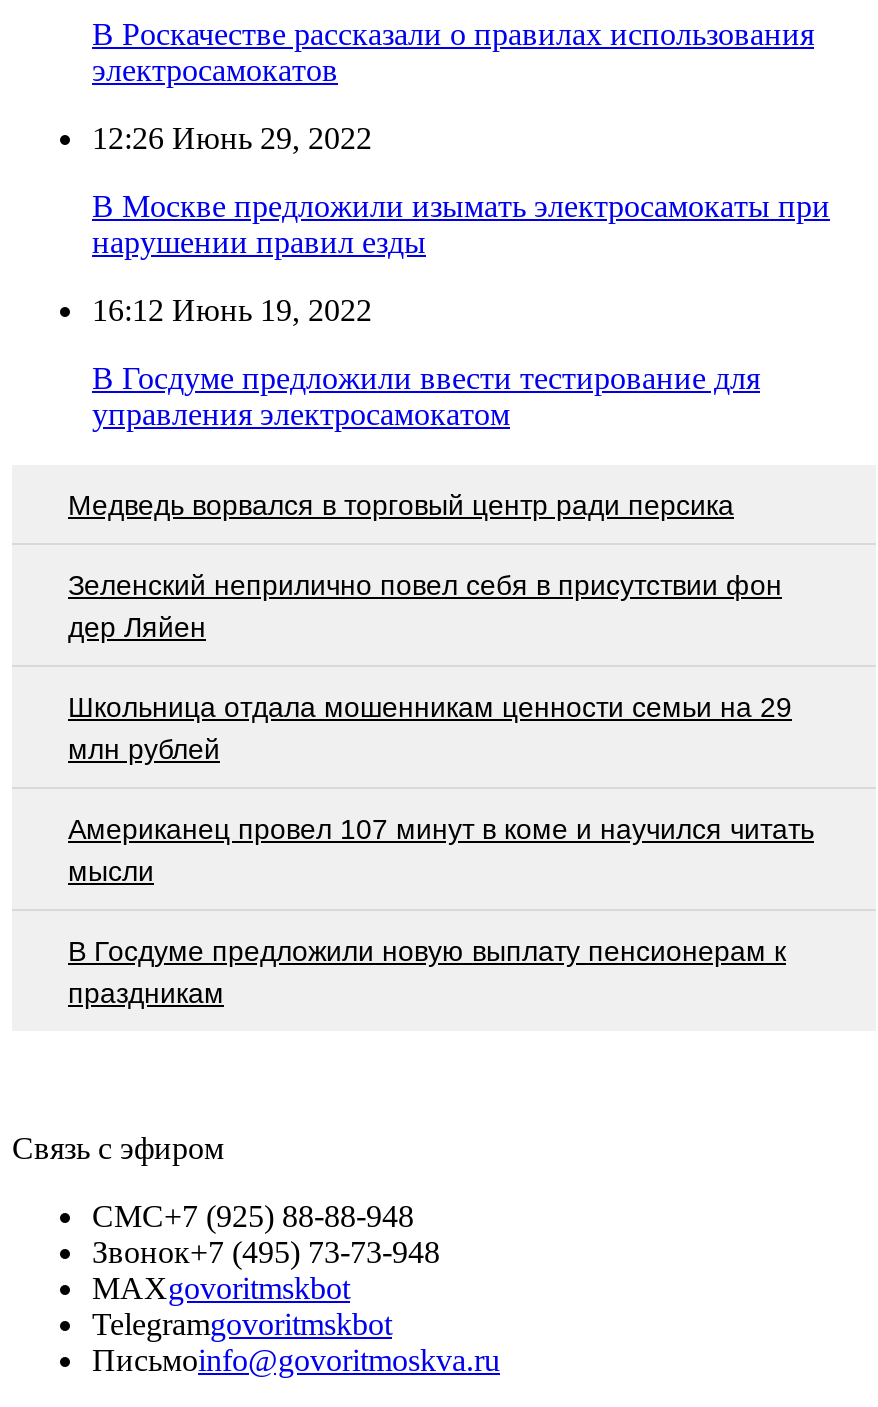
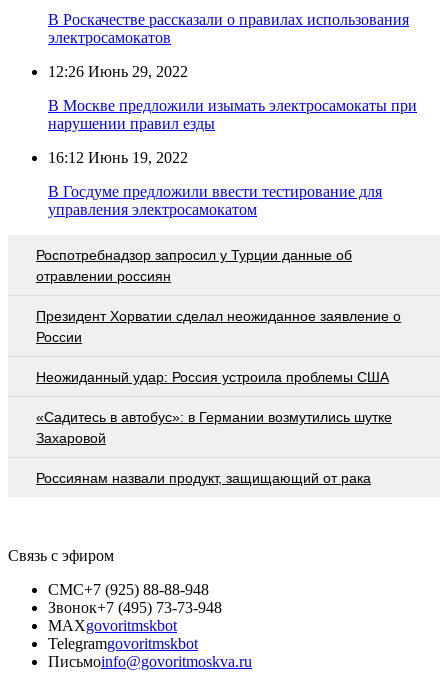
- Медведь ворвался в торговый центр ради персика
+ Роспотребнадзор запросил у Турции данные об
+ отравлении россиян

- Зеленский неприлично повел cебя в присутствии фон
- дер Ляйен
+ Президент Хорватии сделал неожиданное заявление о
+ России

- Школьница отдала мошенникам ценности семьи на 29
- млн рублей
+ Неожиданный удар: Россия устроила проблемы США

- Американец провел 107 минут в коме и научился читать
- мысли
+ «Садитесь в автобус»: в Германии возмутились шутке
+ Захаровой

- В Госдуме предложили новую выплату пенсионерам к
- праздникам
+ Россиянам назвали продукт, защищающий от рака
